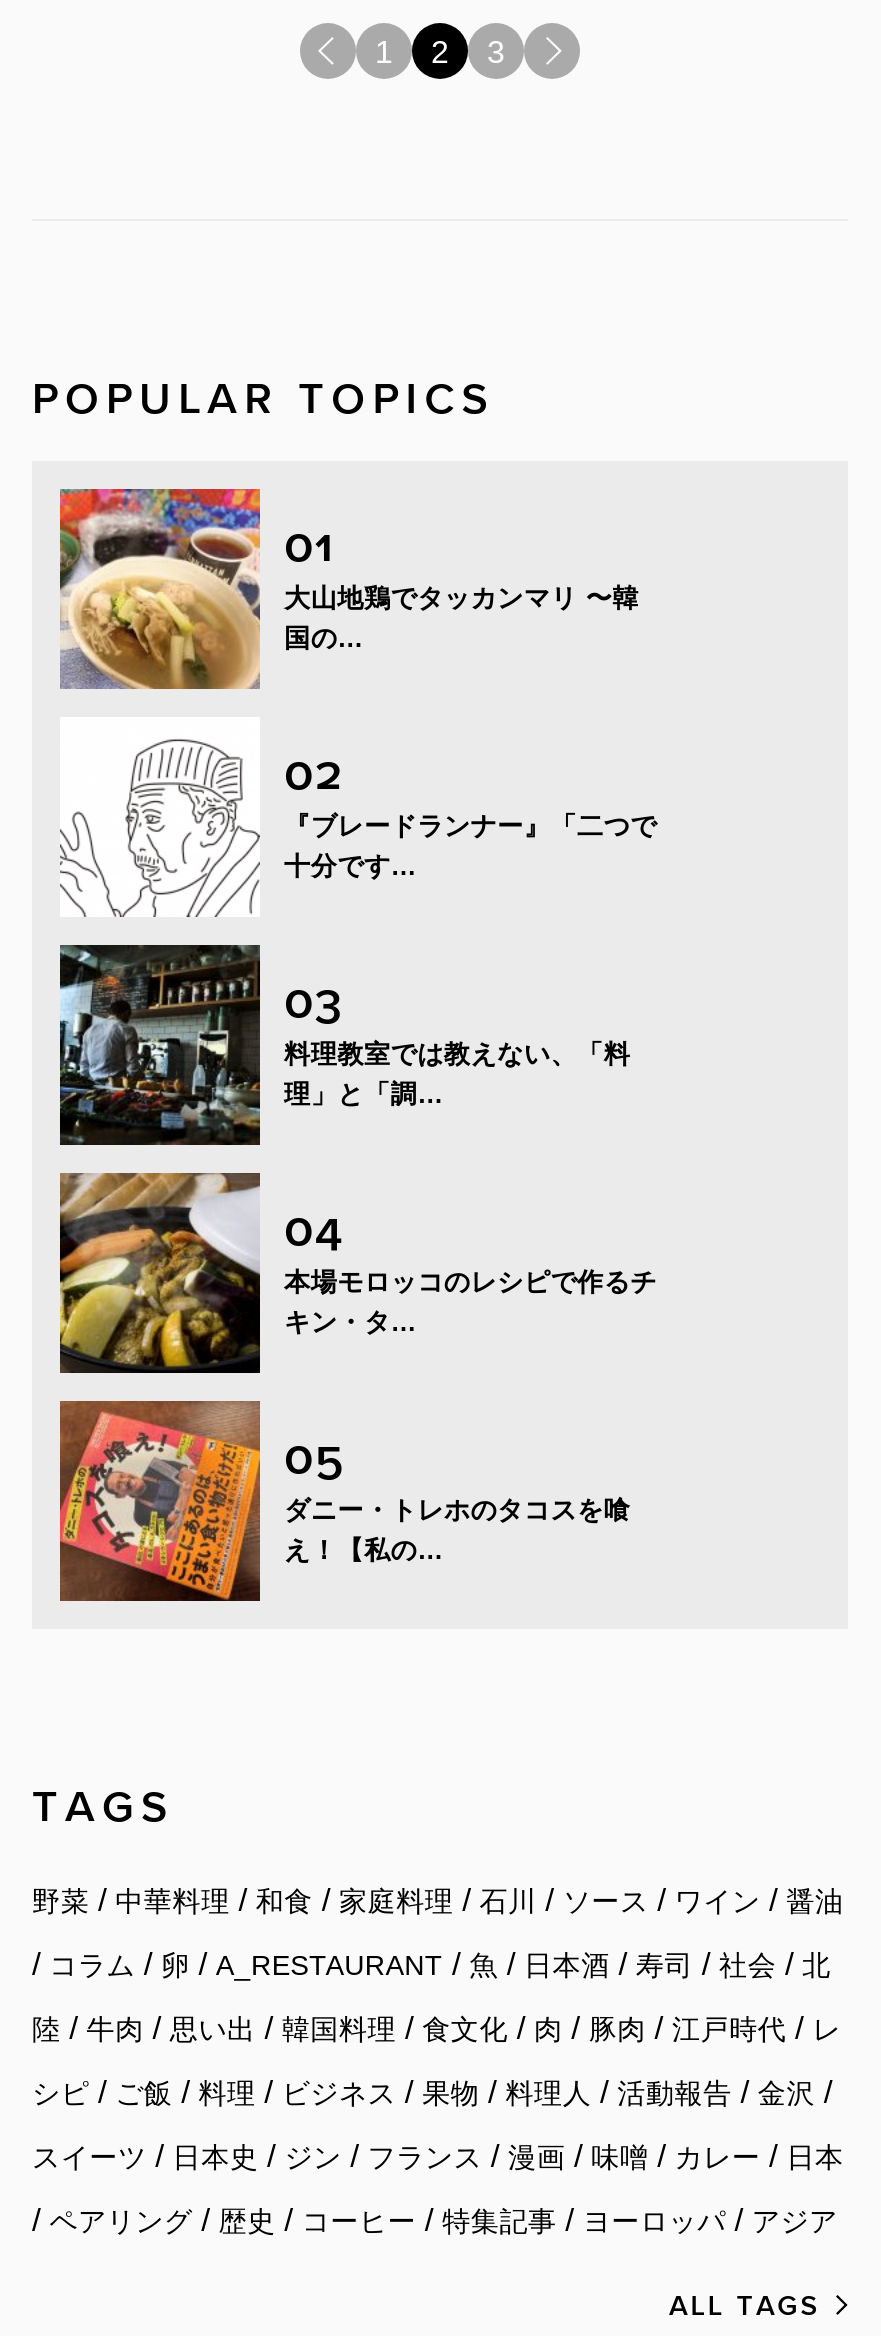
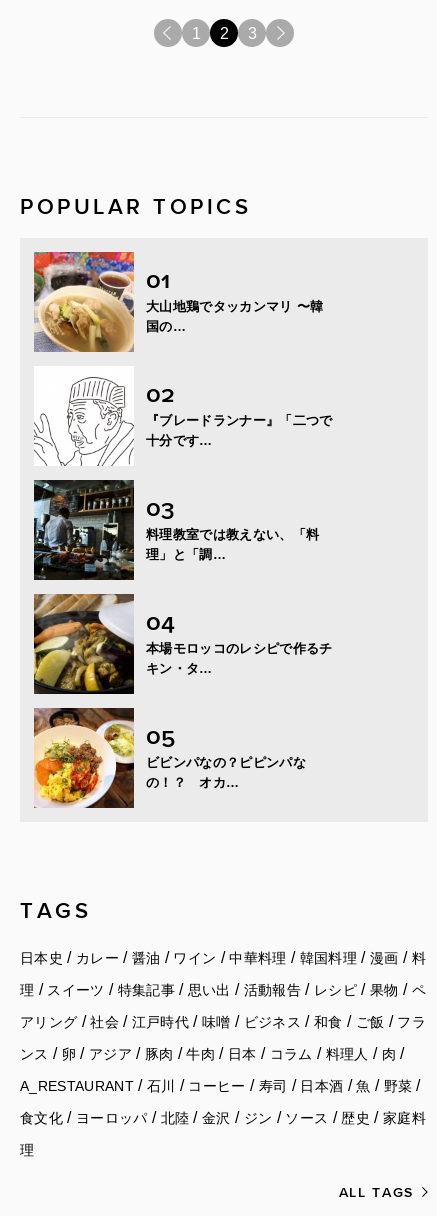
- [image]
- ダニー・トレホのタコスを喰
- え！【私の…
+ [image]
+ ビビンパなの？ピピンパな
+ の！？ オカ…

- 野菜/中華料理/和食/家庭料理/石川/ソース/ワイン/醤油
- /コラム/卵/ A_RESTAURANT /魚/日本酒/寿司/社会/北
- 陸/牛肉/思い出/韓国料理/食文化/肉/豚肉/江戸時代/レ
- シピ/ご飯/料理/ビジネス/果物/料理人/活動報告/金沢/
- スイーツ/日本史/ジン/フランス/漫画/味噌/カレー/日本
- /ペアリング/歴史/コーヒー/特集記事/ヨーロッパ/アジア
+ 日本史/カレー/醤油/ワイン/中華料理/韓国料理/漫画/料
+ 理/スイーツ/特集記事/思い出/活動報告/レシピ/果物/ペ
+ アリング/社会/江戸時代/味噌/ビジネス/和食/ご飯/フラ
+ ンス/卵/アジア/豚肉/牛肉/日本/コラム/料理人/肉/
+ A_RESTAURANT /石川/コーヒー/寿司/日本酒/魚/野菜/
+ 食文化/ヨーロッパ/北陸/金沢/ジン/ソース/歴史/家庭料
+ 理
